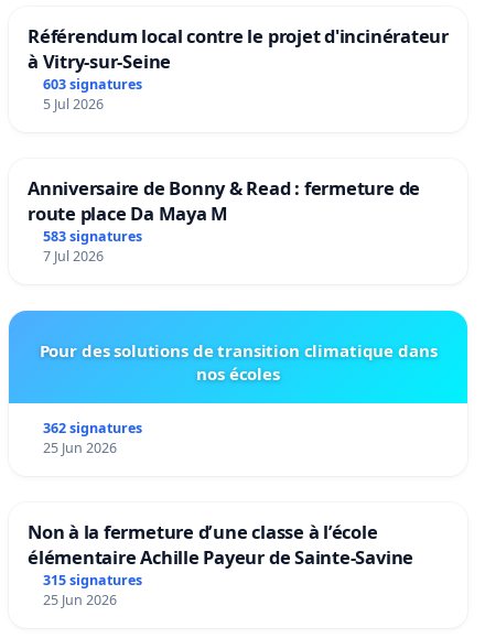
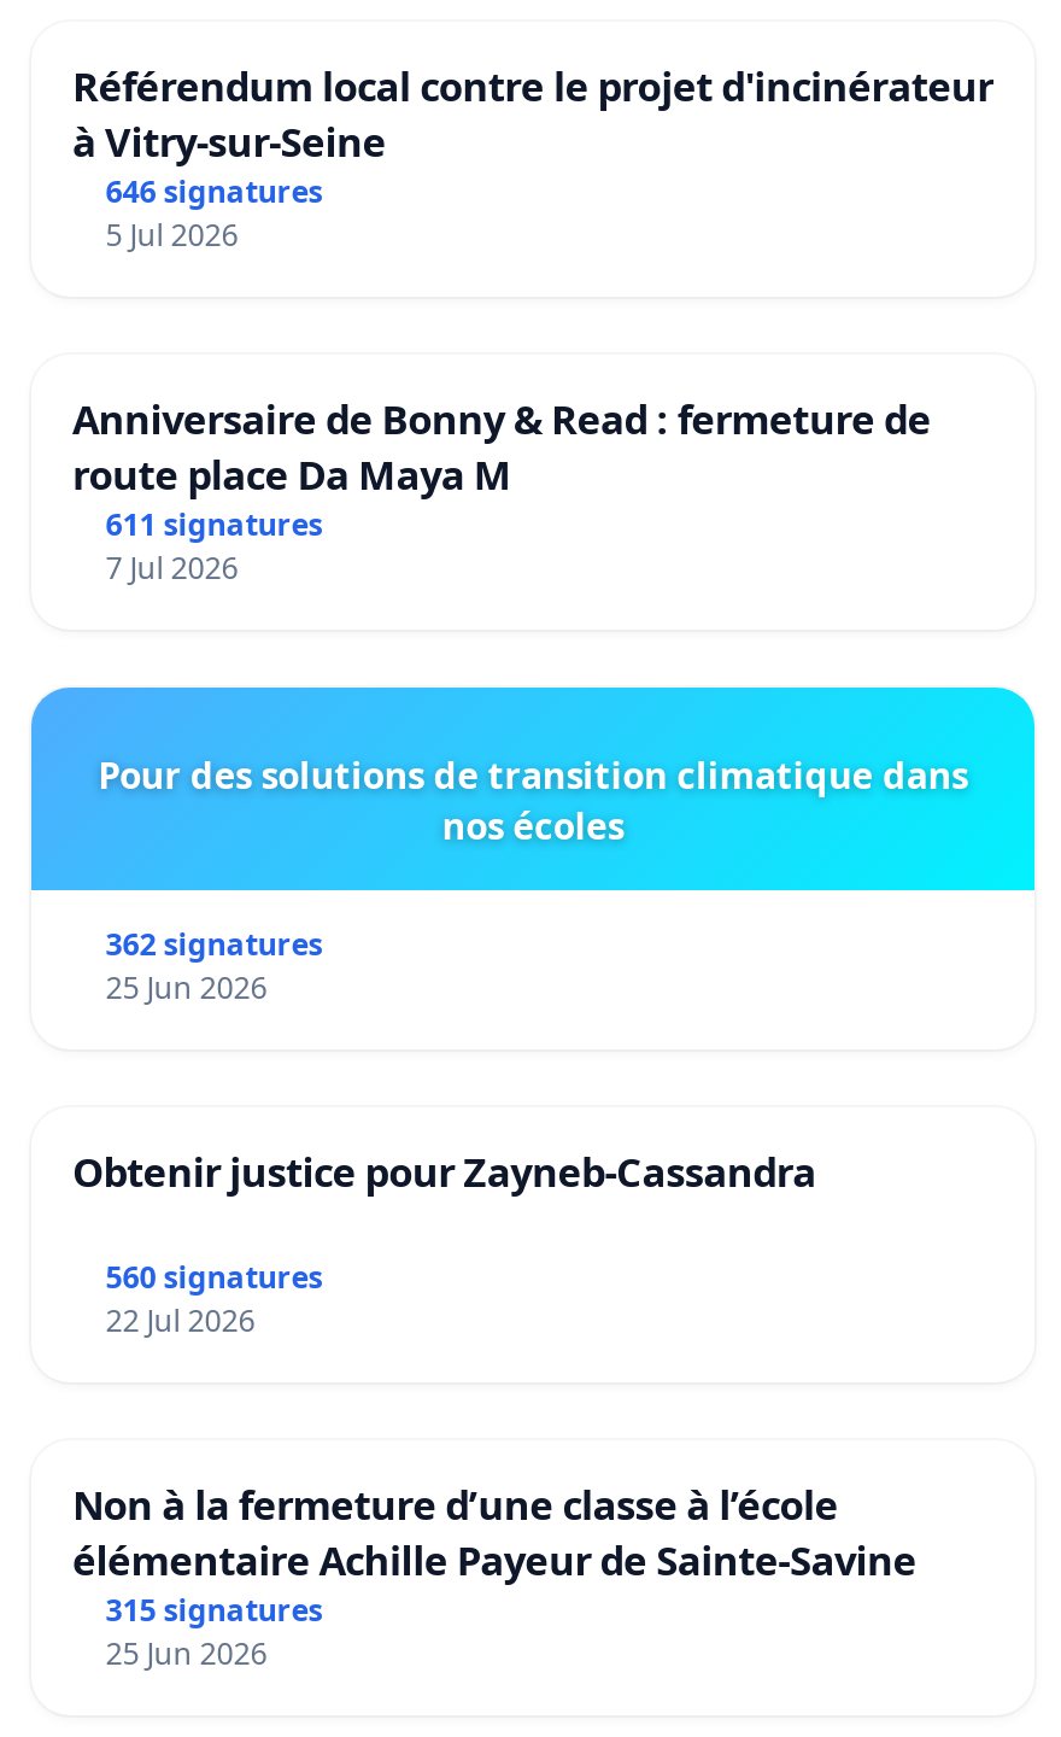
- 603 signatures
+ 646 signatures

- 583 signatures
+ 611 signatures

+ Obtenir justice pour Zayneb-Cassandra
+ 560 signatures
+ 22 Jul 2026
